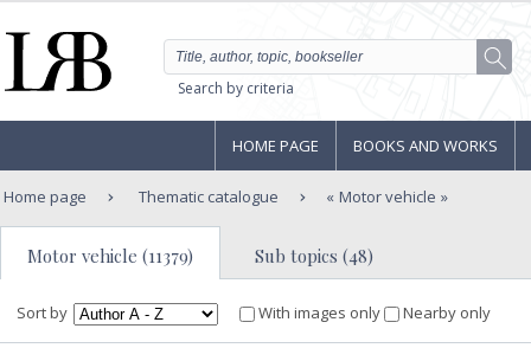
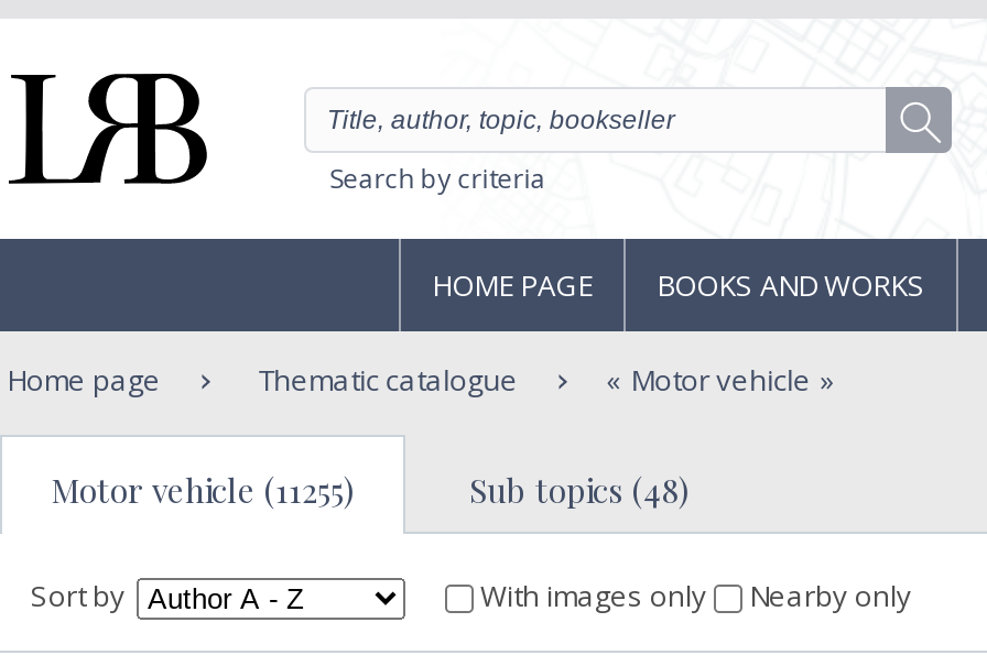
- Motor vehicle (11379)
+ Motor vehicle (11255)
